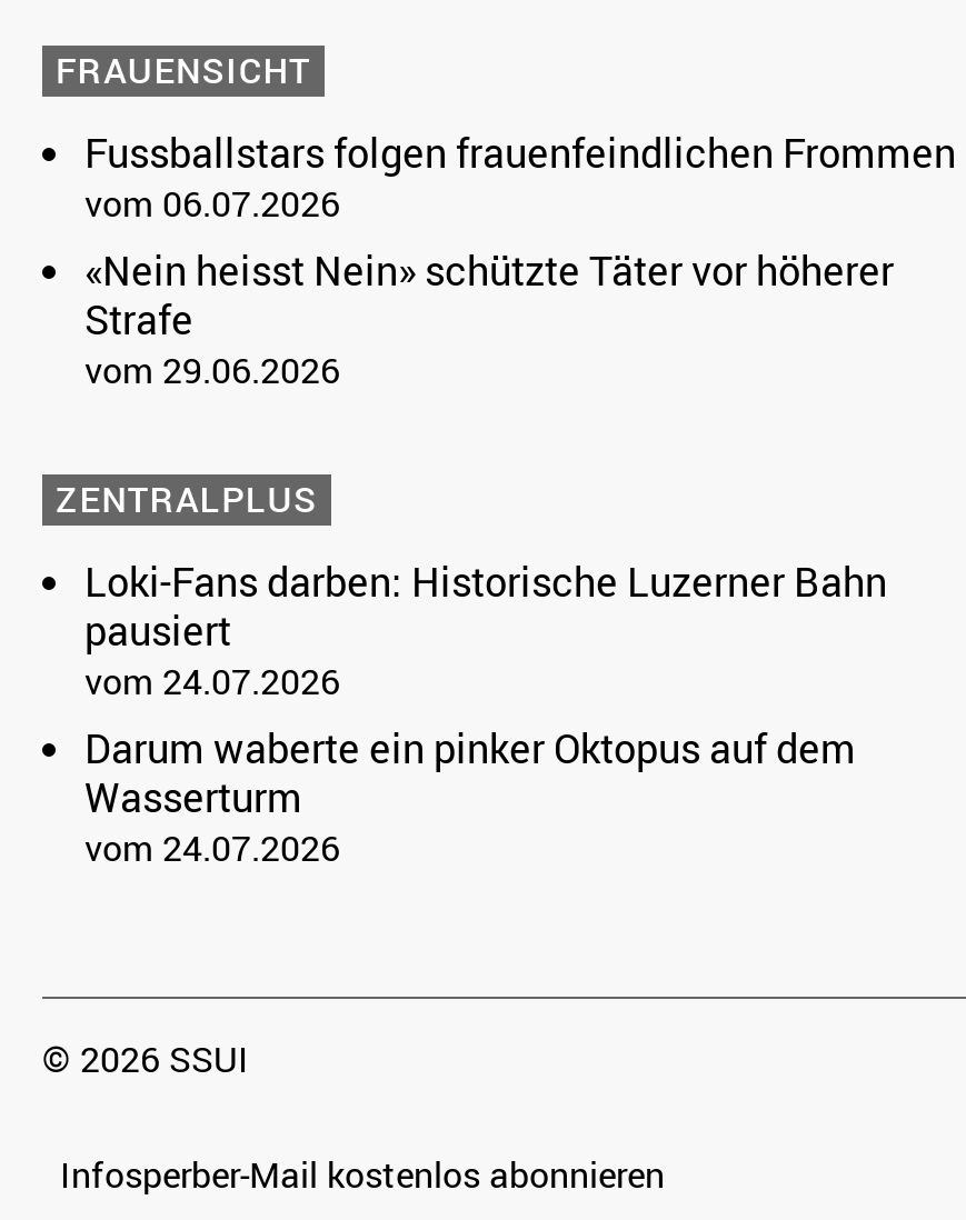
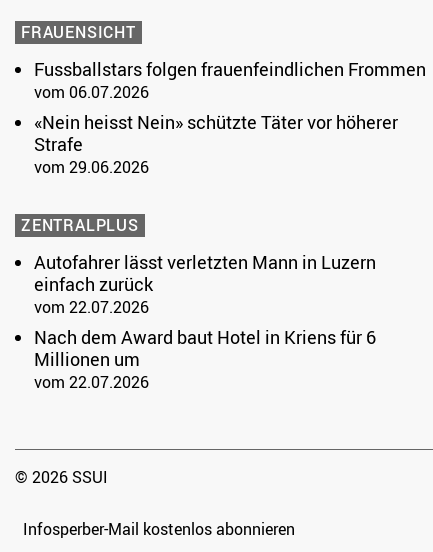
- Loki-Fans darben: Historische Luzerner Bahn
- pausiert
- vom 24.07.2026
- Darum waberte ein pinker Oktopus auf dem
- Wasserturm
- vom 24.07.2026
+ Autofahrer lässt verletzten Mann in Luzern
+ einfach zurück
+ vom 22.07.2026
+ Nach dem Award baut Hotel in Kriens für 6
+ Millionen um
+ vom 22.07.2026
